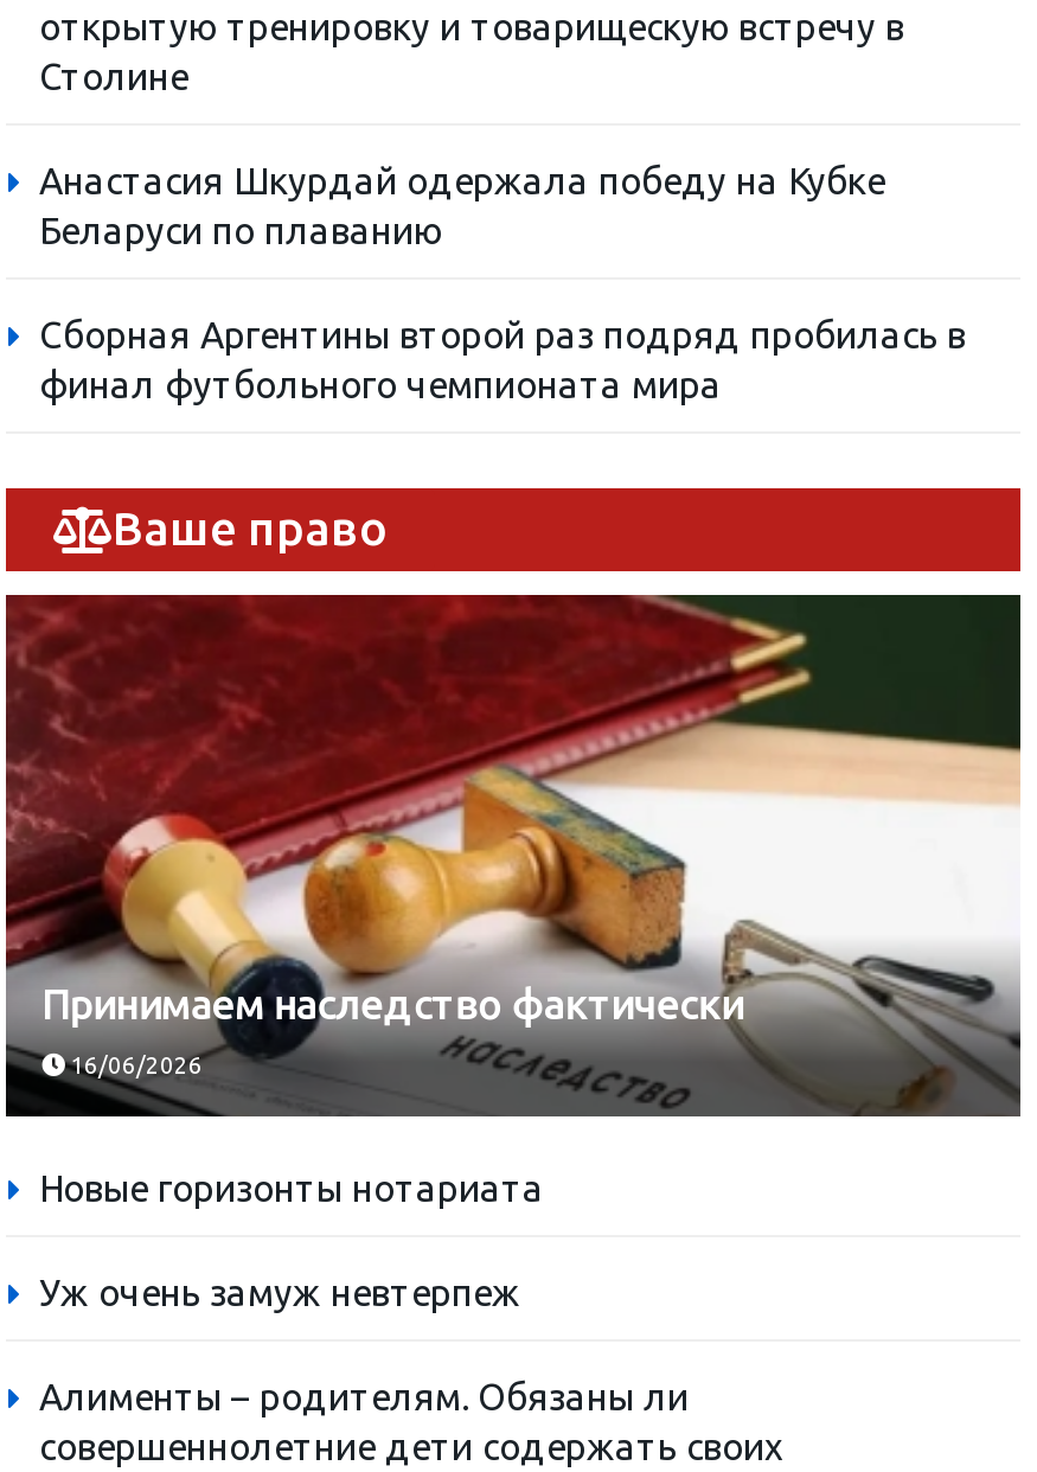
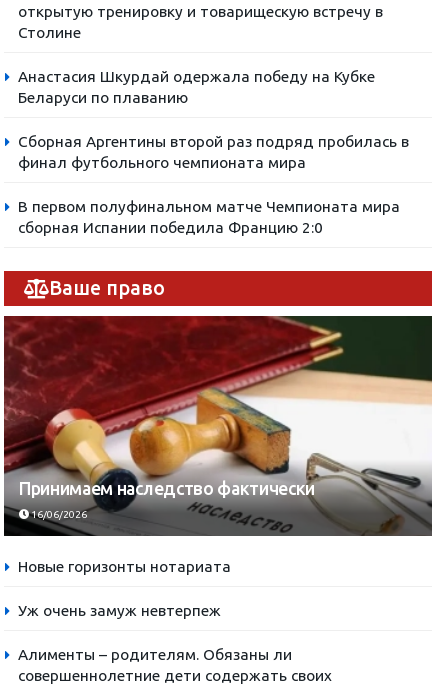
+ В первом полуфинальном матче Чемпионата мира
+ сборная Испании победила Францию 2:0
